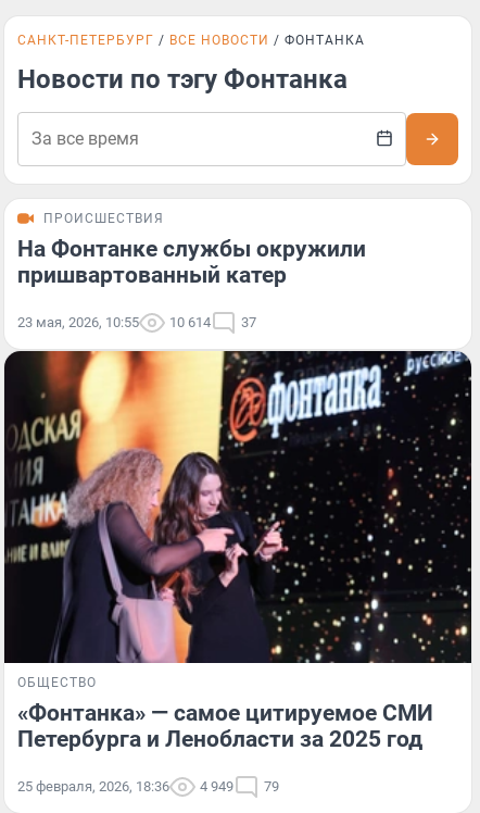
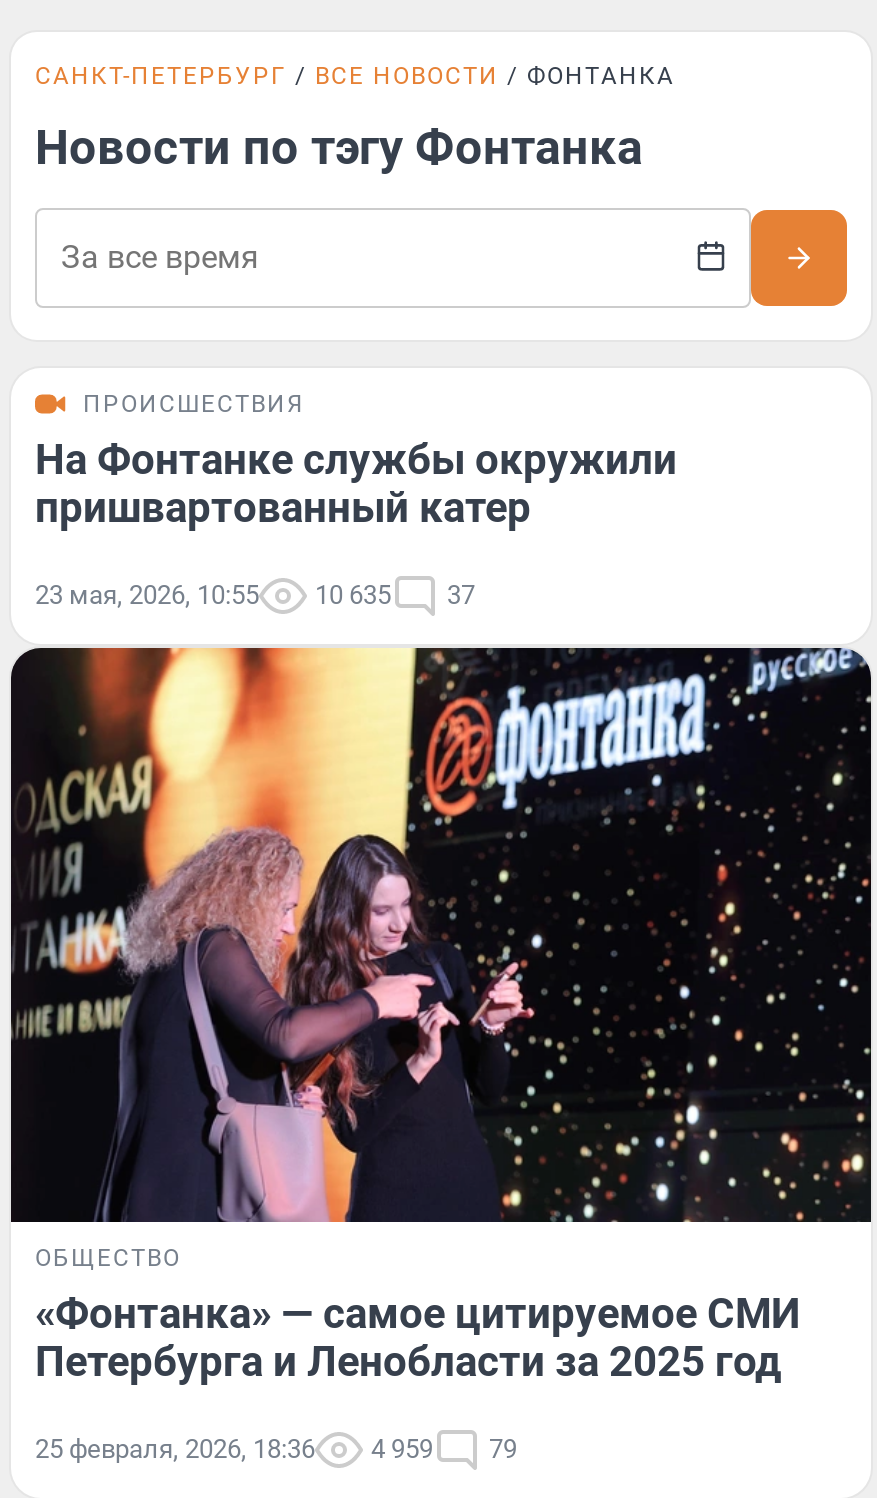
- 23 мая, 2026, 10:55 10 614 37
+ 23 мая, 2026, 10:55 10 635 37

- 25 февраля, 2026, 18:36 4 949 79
+ 25 февраля, 2026, 18:36 4 959 79
